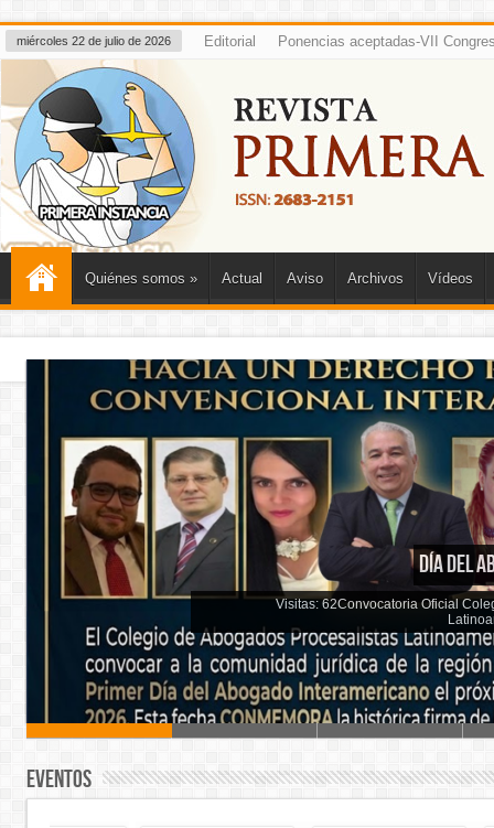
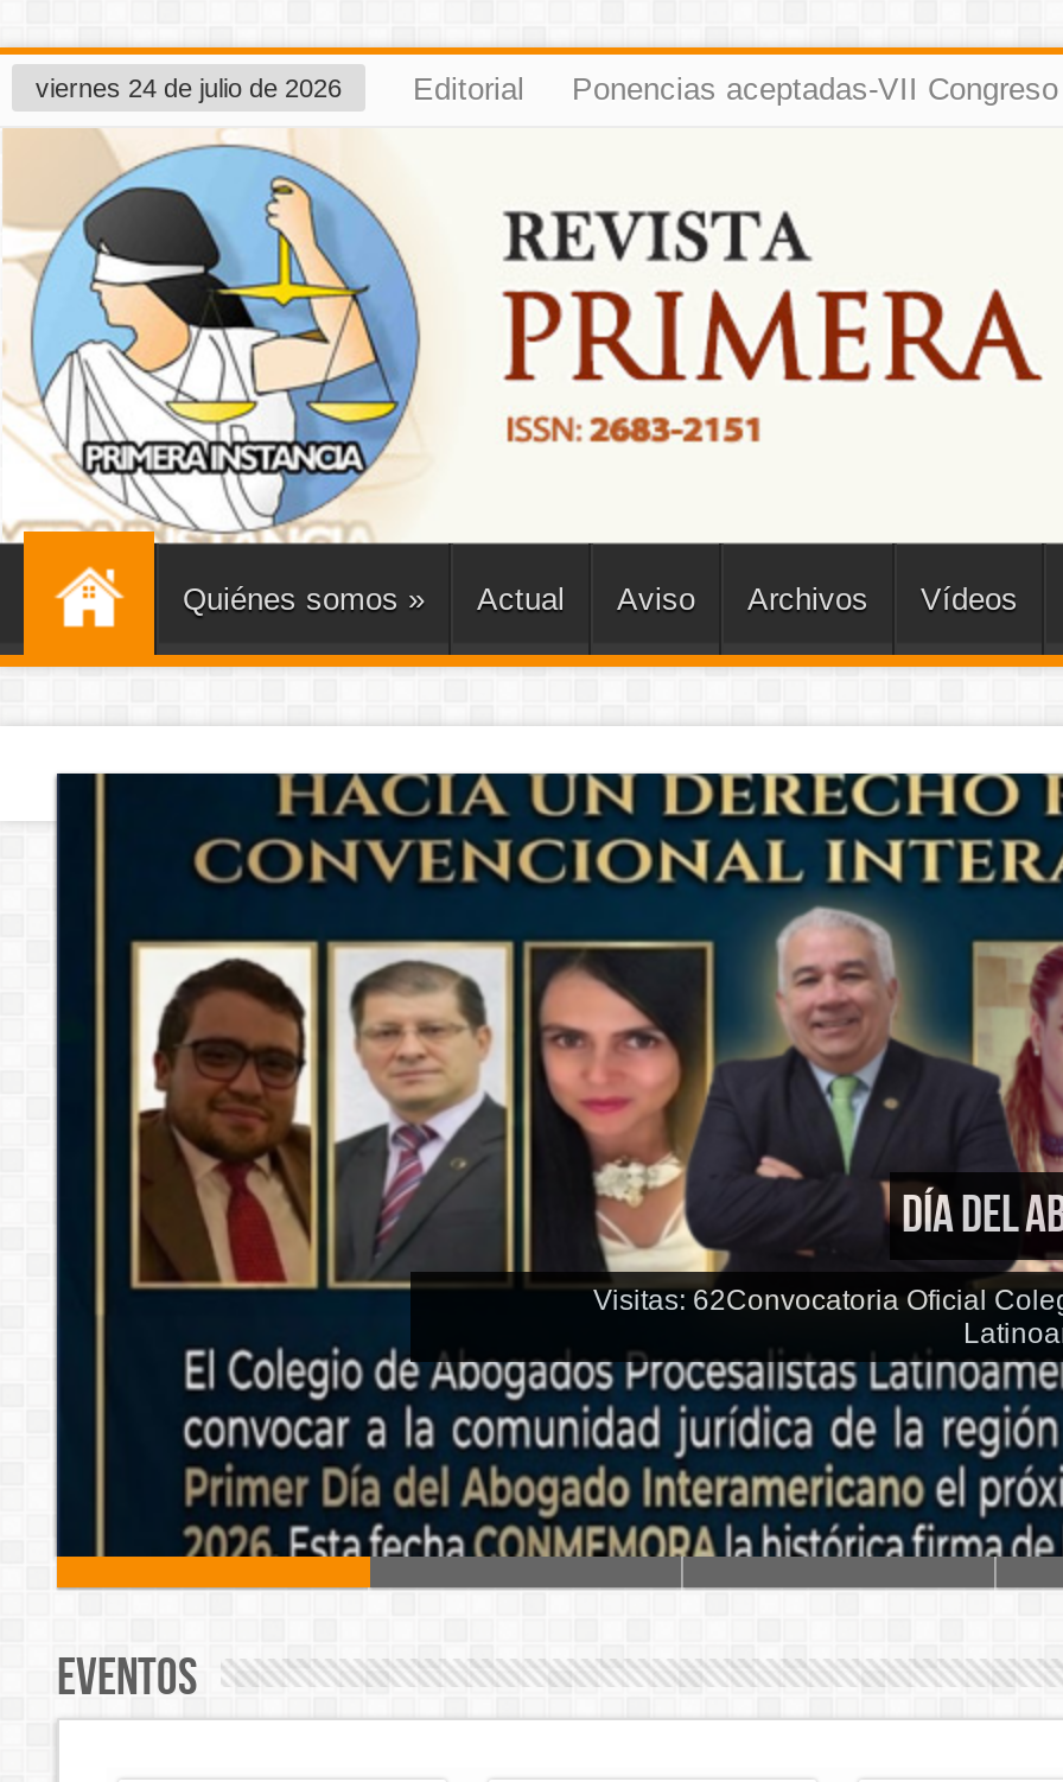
- miércoles 22 de julio de 2026
+ viernes 24 de julio de 2026
